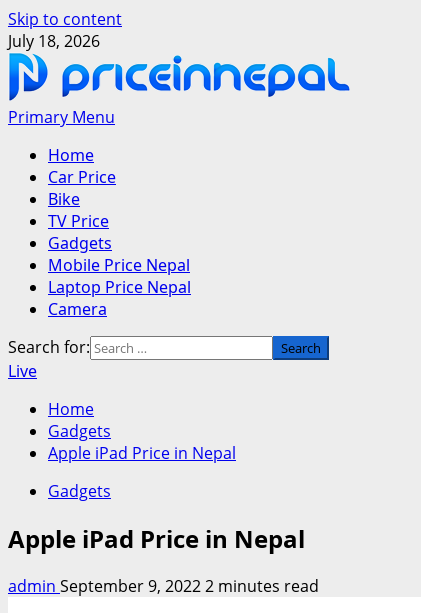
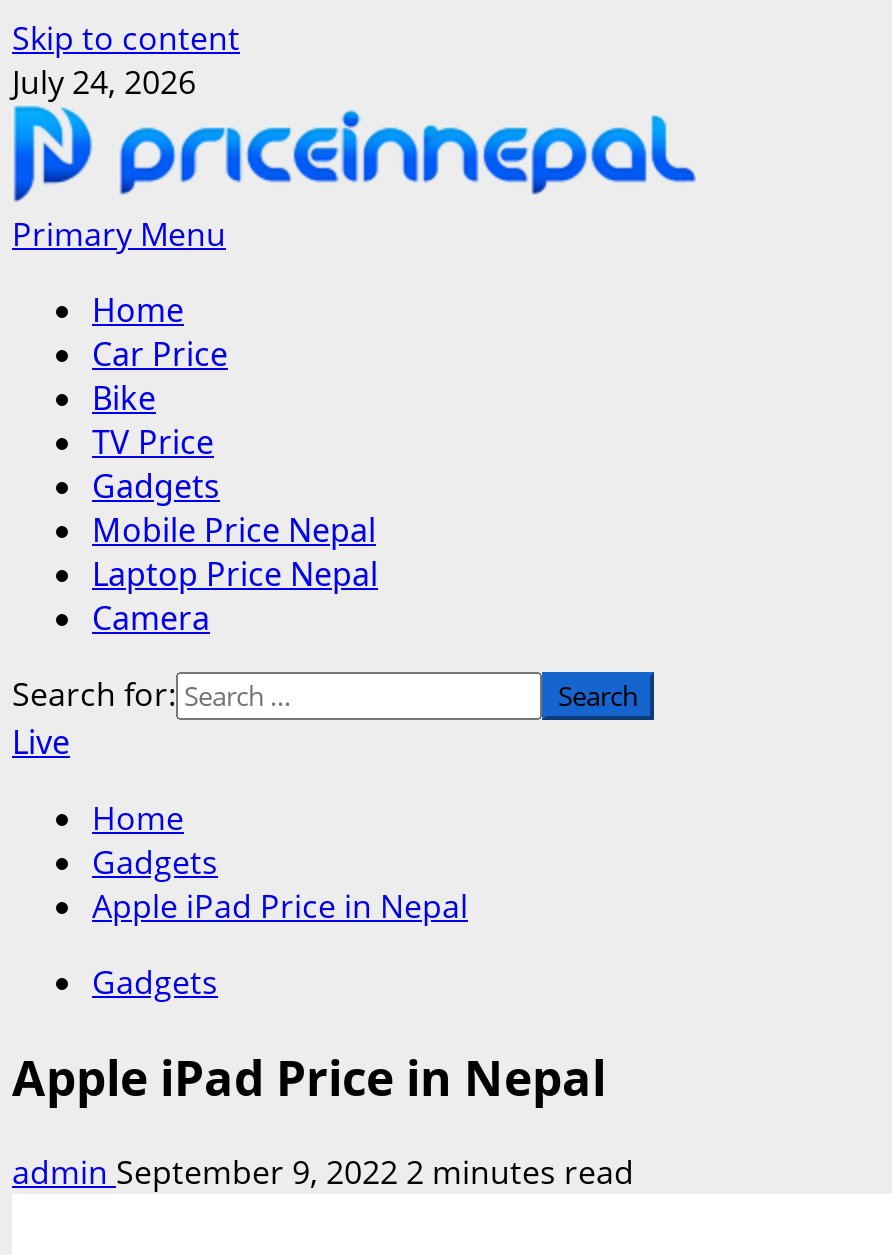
- July 18, 2026
+ July 24, 2026
